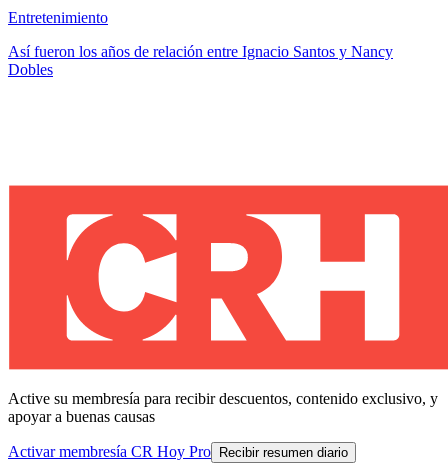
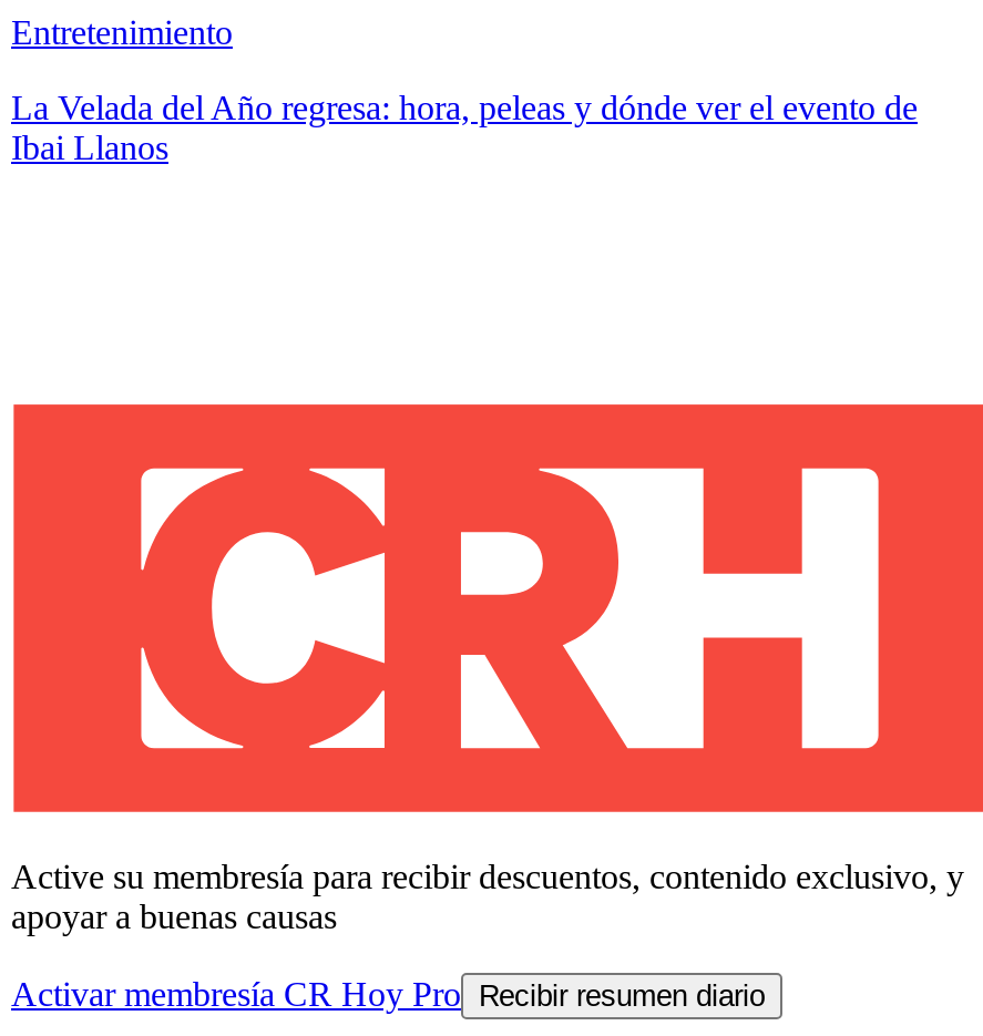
- Así fueron los años de relación entre Ignacio Santos y Nancy
- Dobles
+ La Velada del Año regresa: hora, peleas y dónde ver el evento de
+ Ibai Llanos
